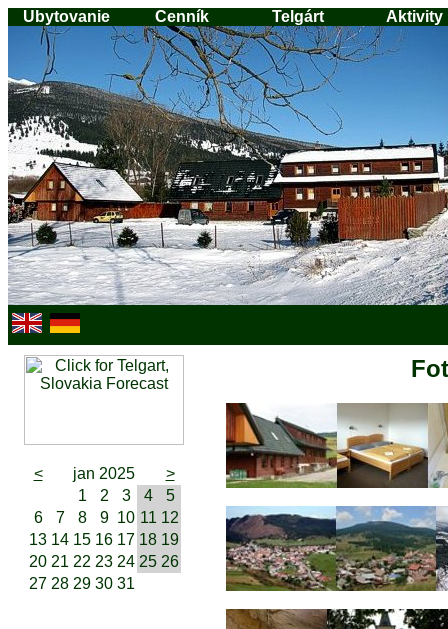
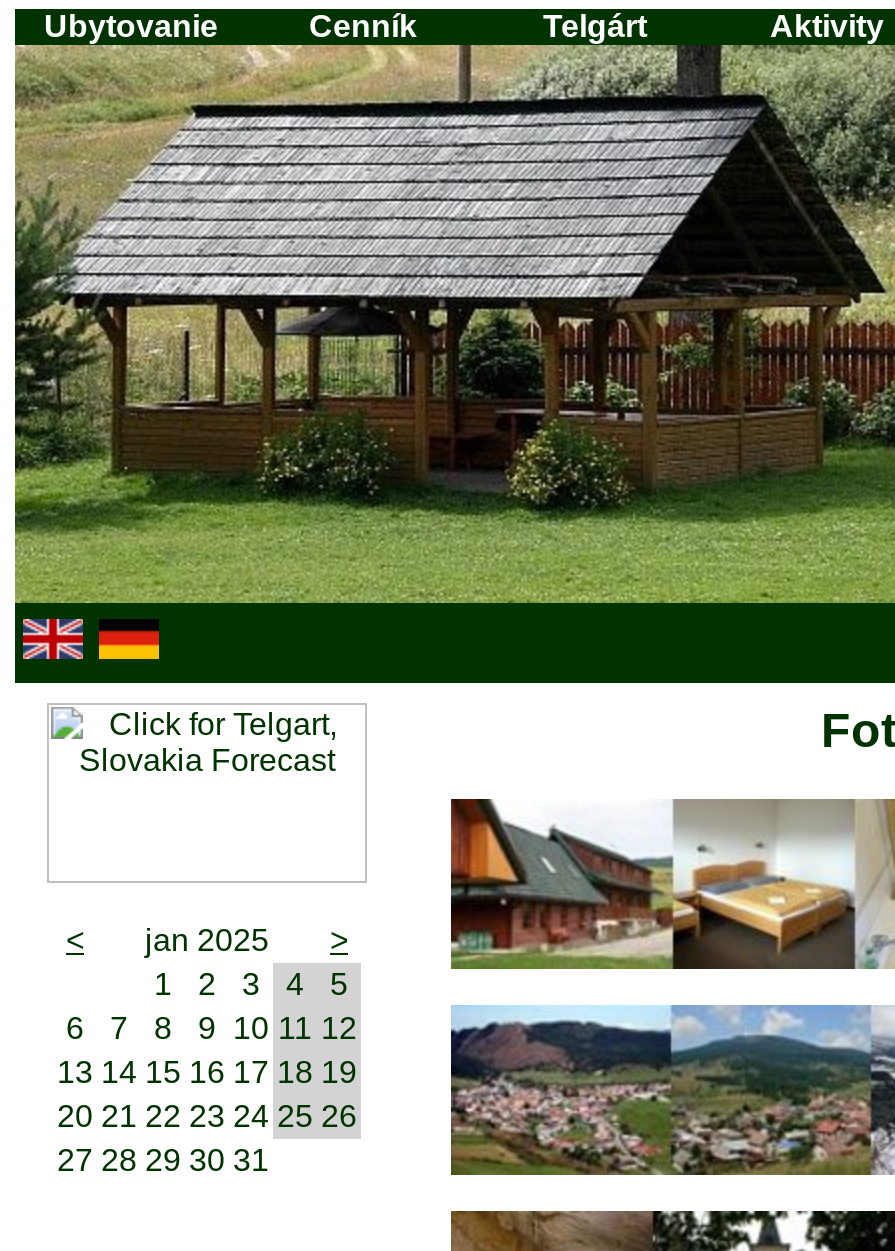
- [image]
+ [image]
